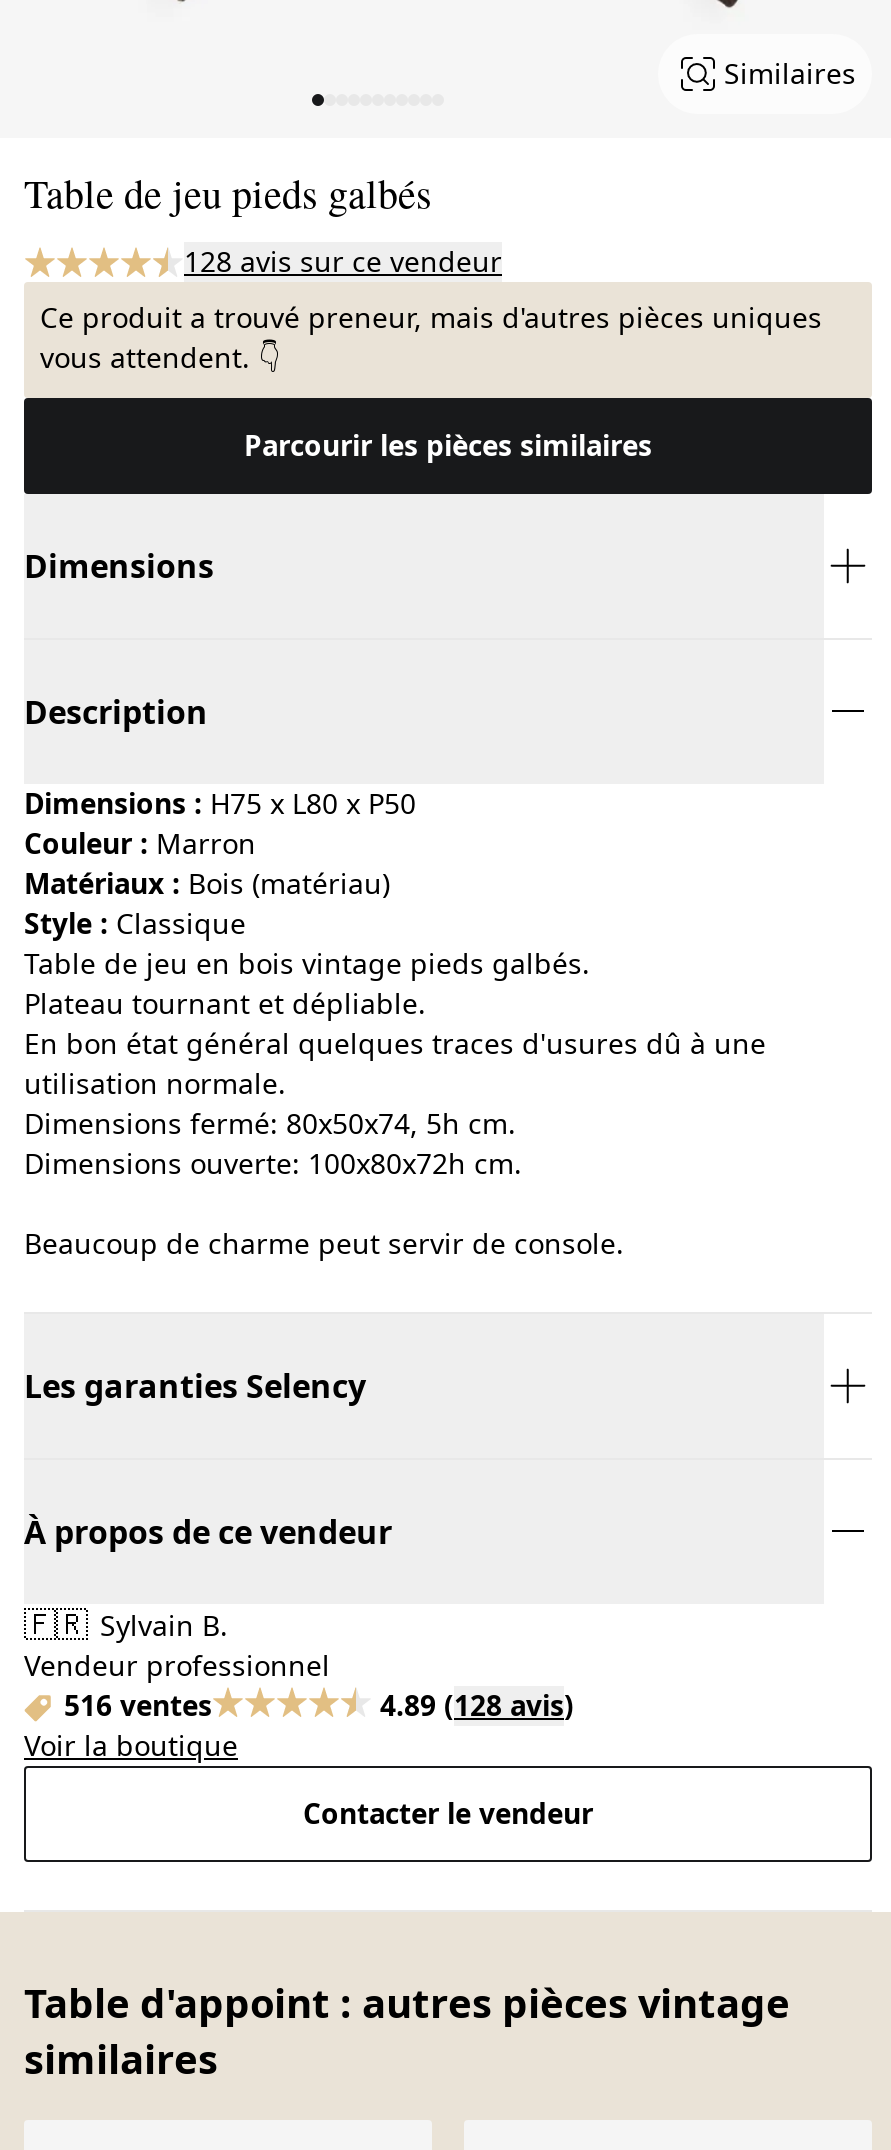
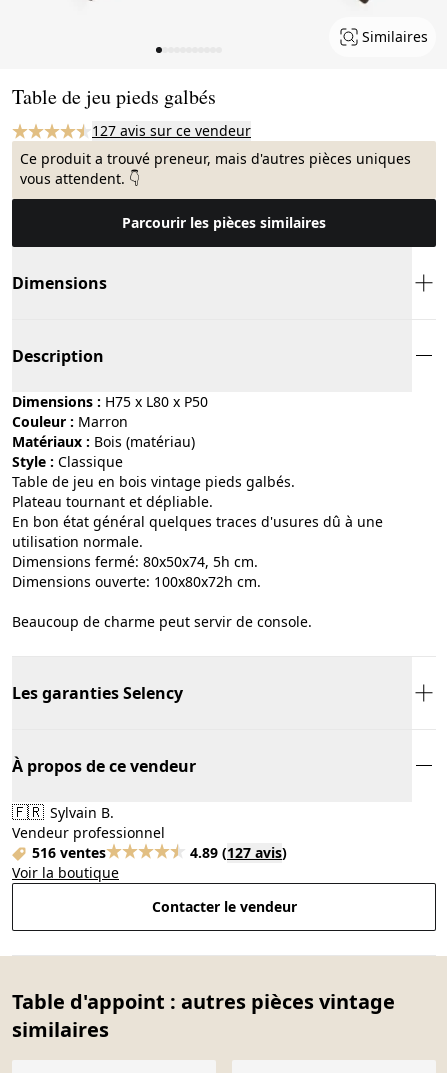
- 128 avis sur ce vendeur
+ 127 avis sur ce vendeur

- 4.89 (128 avis)
+ 4.89 (127 avis)
